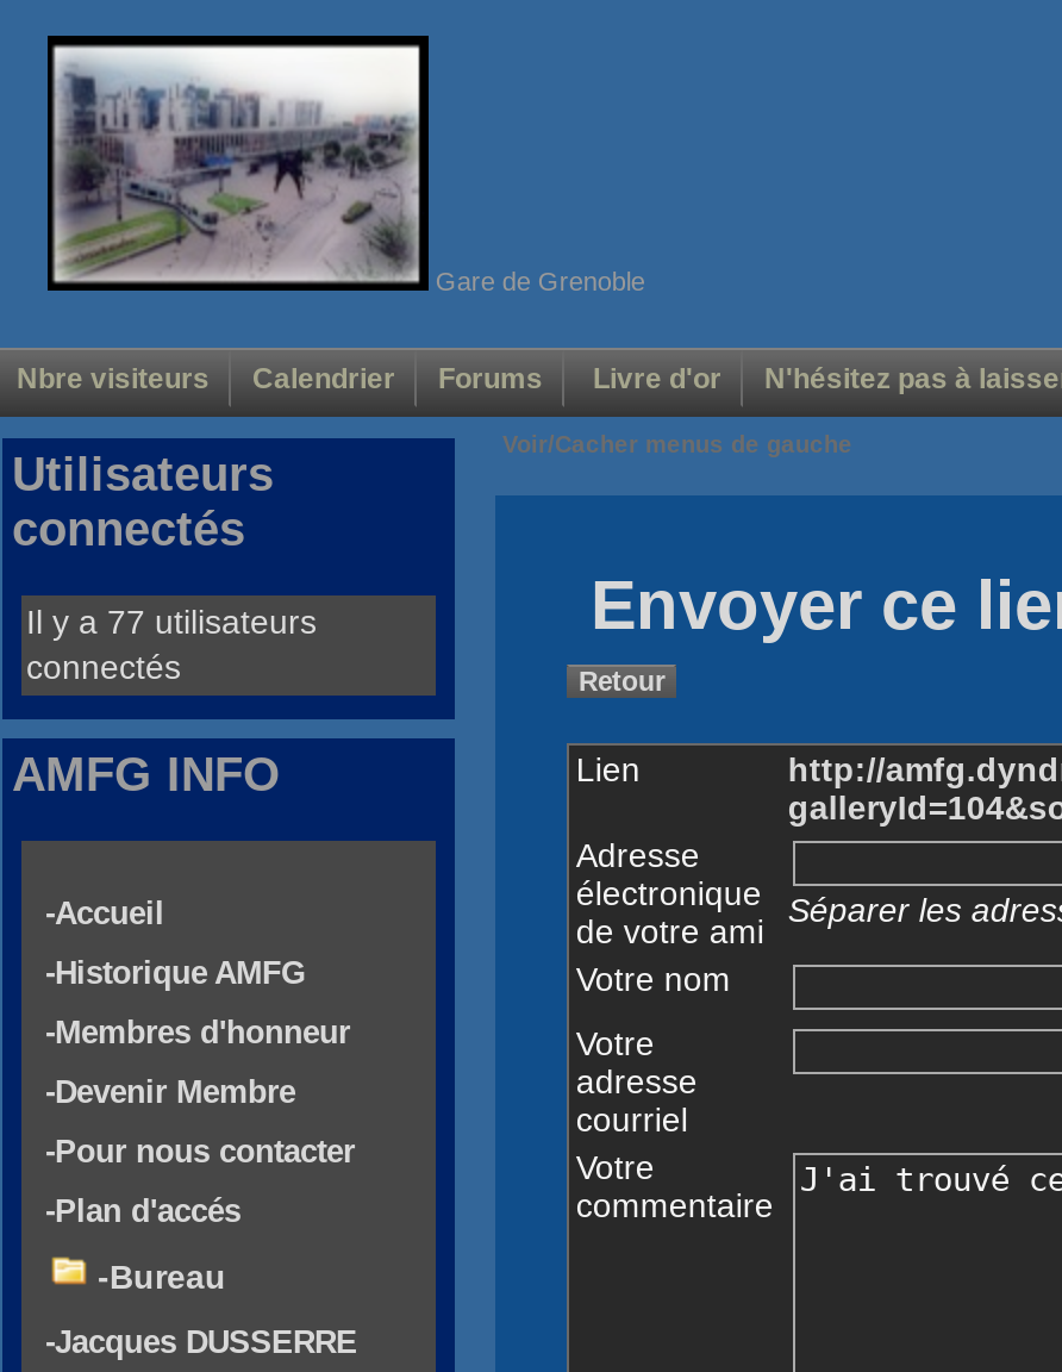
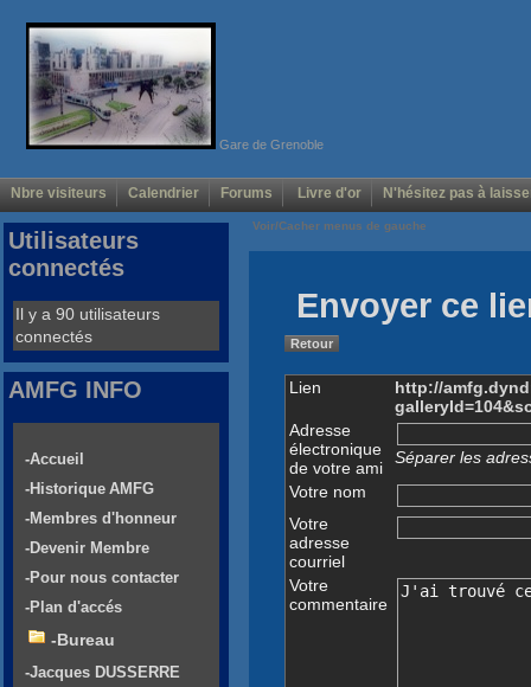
- Il y a 77 utilisateurs
+ Il y a 90 utilisateurs
